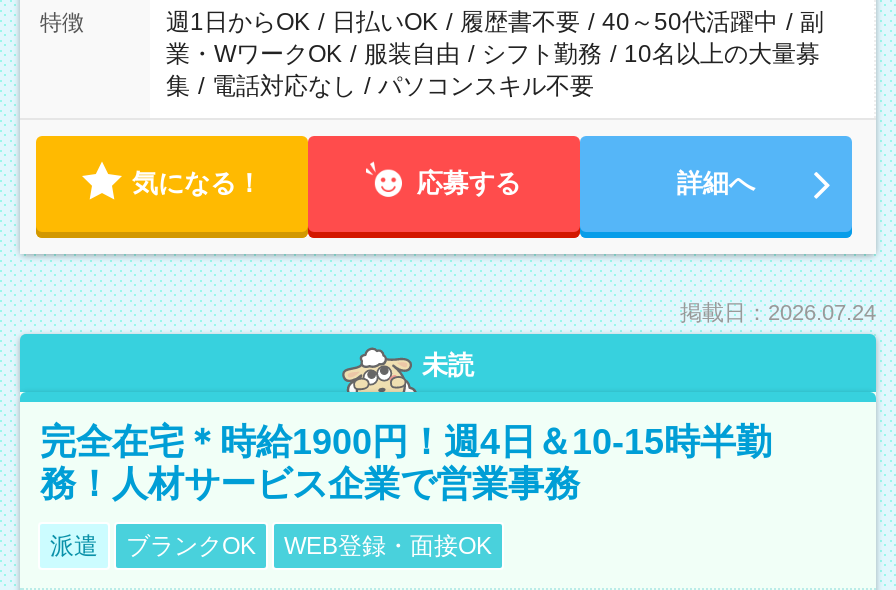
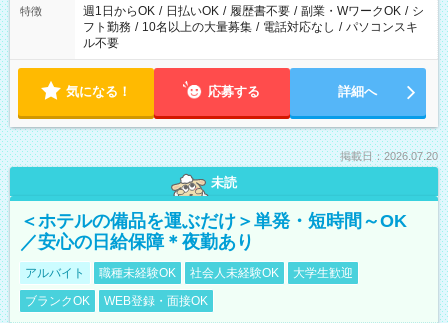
- 週1日からOK / 日払いOK / 履歴書不要 / 40～50代活躍中 / 副
- 業・WワークOK / 服装自由 / シフト勤務 / 10名以上の大量募
- 集 / 電話対応なし / パソコンスキル不要
+ 週1日からOK / 日払いOK / 履歴書不要 / 副業・WワークOK / シ
+ フト勤務 / 10名以上の大量募集 / 電話対応なし / パソコンスキ
+ ル不要

- 掲載日：2026.07.24
+ 掲載日：2026.07.20

- 完全在宅＊時給1900円！週4日＆10-15時半勤
- 務！人材サービス企業で営業事務
+ ＜ホテルの備品を運ぶだけ＞単発・短時間～OK
+ ／安心の日給保障＊夜勤あり

- 派遣
+ アルバイト
+ 職種未経験OK
+ 社会人未経験OK
+ 大学生歓迎
